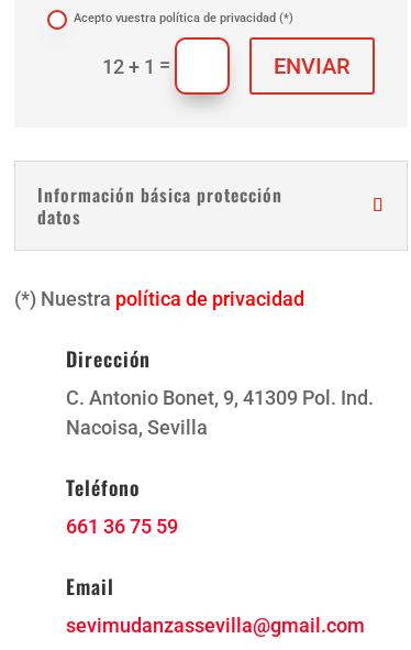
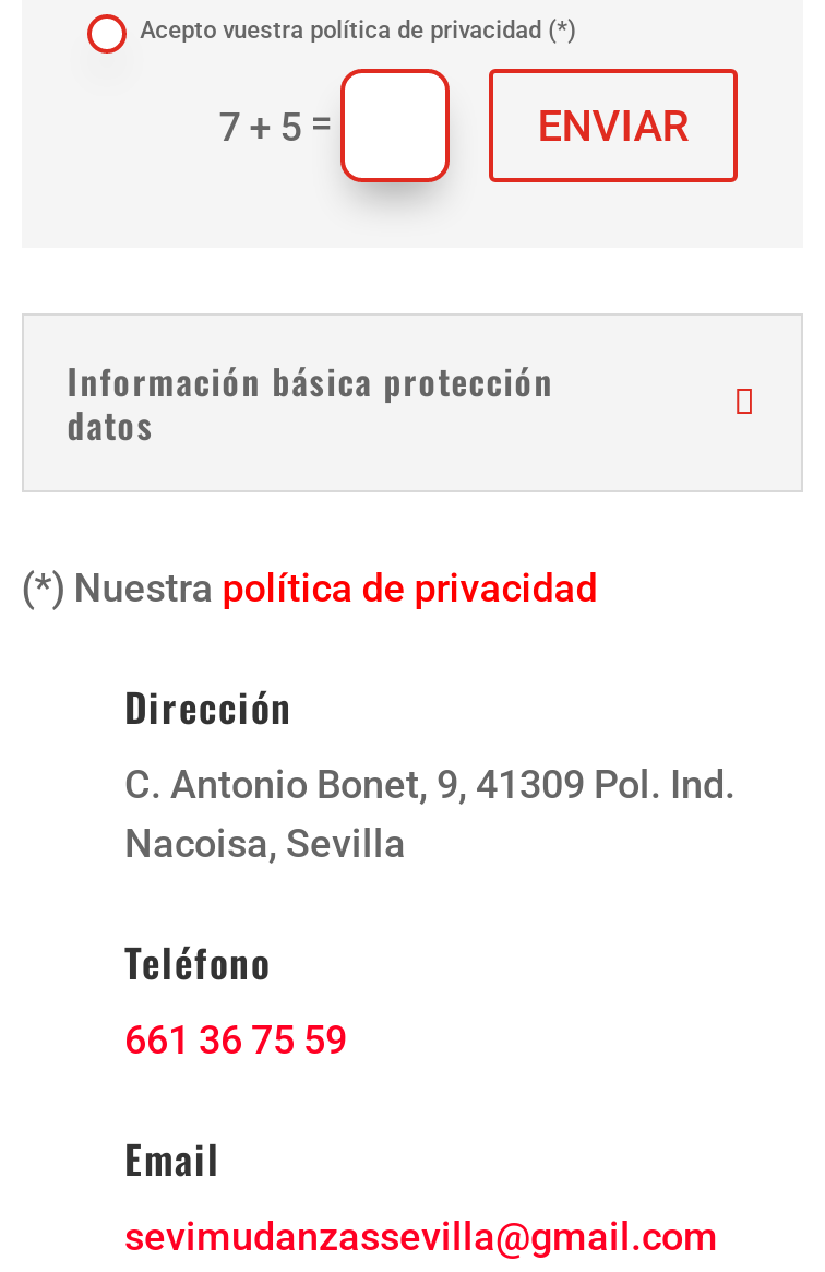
- 12 + 1 =
+ 7 + 5 =
